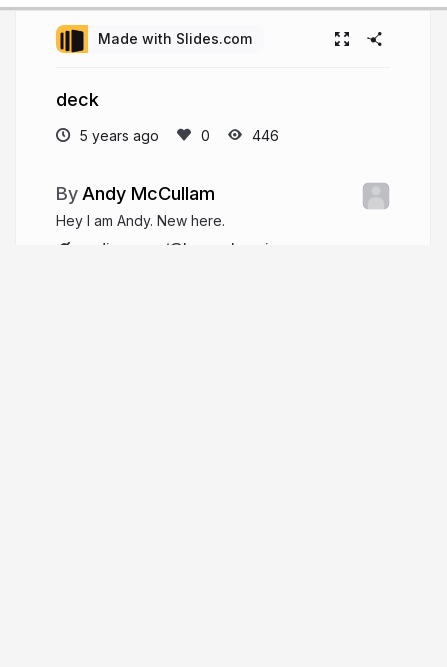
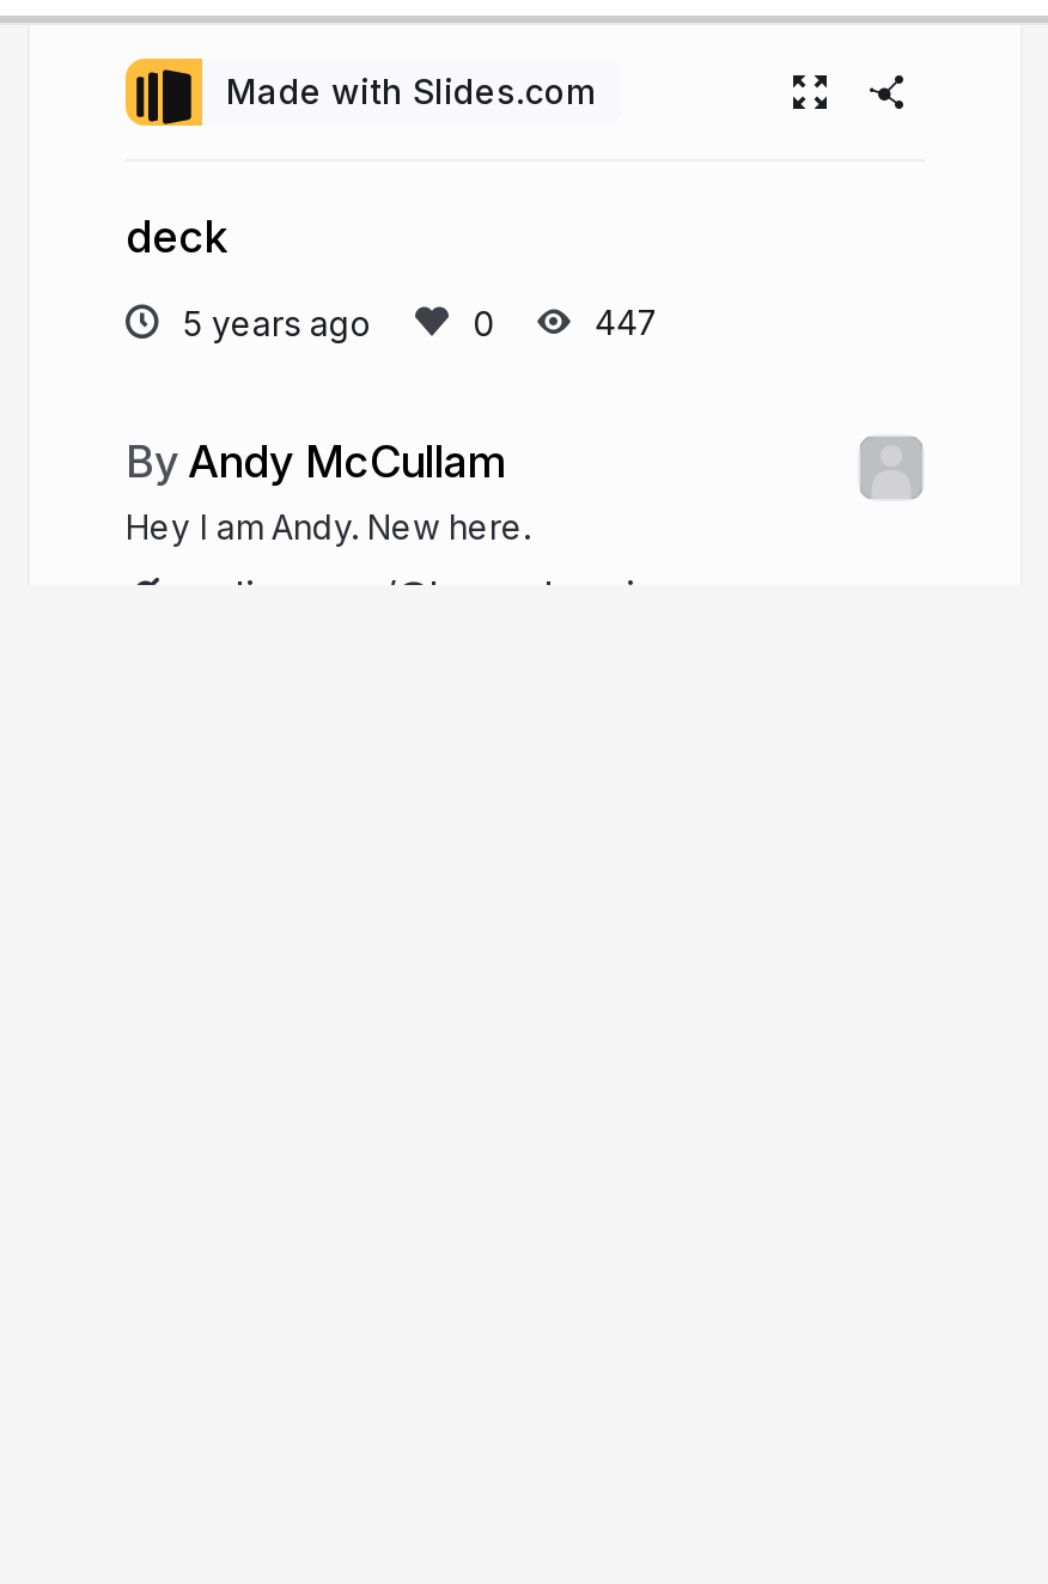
- 446
+ 447
